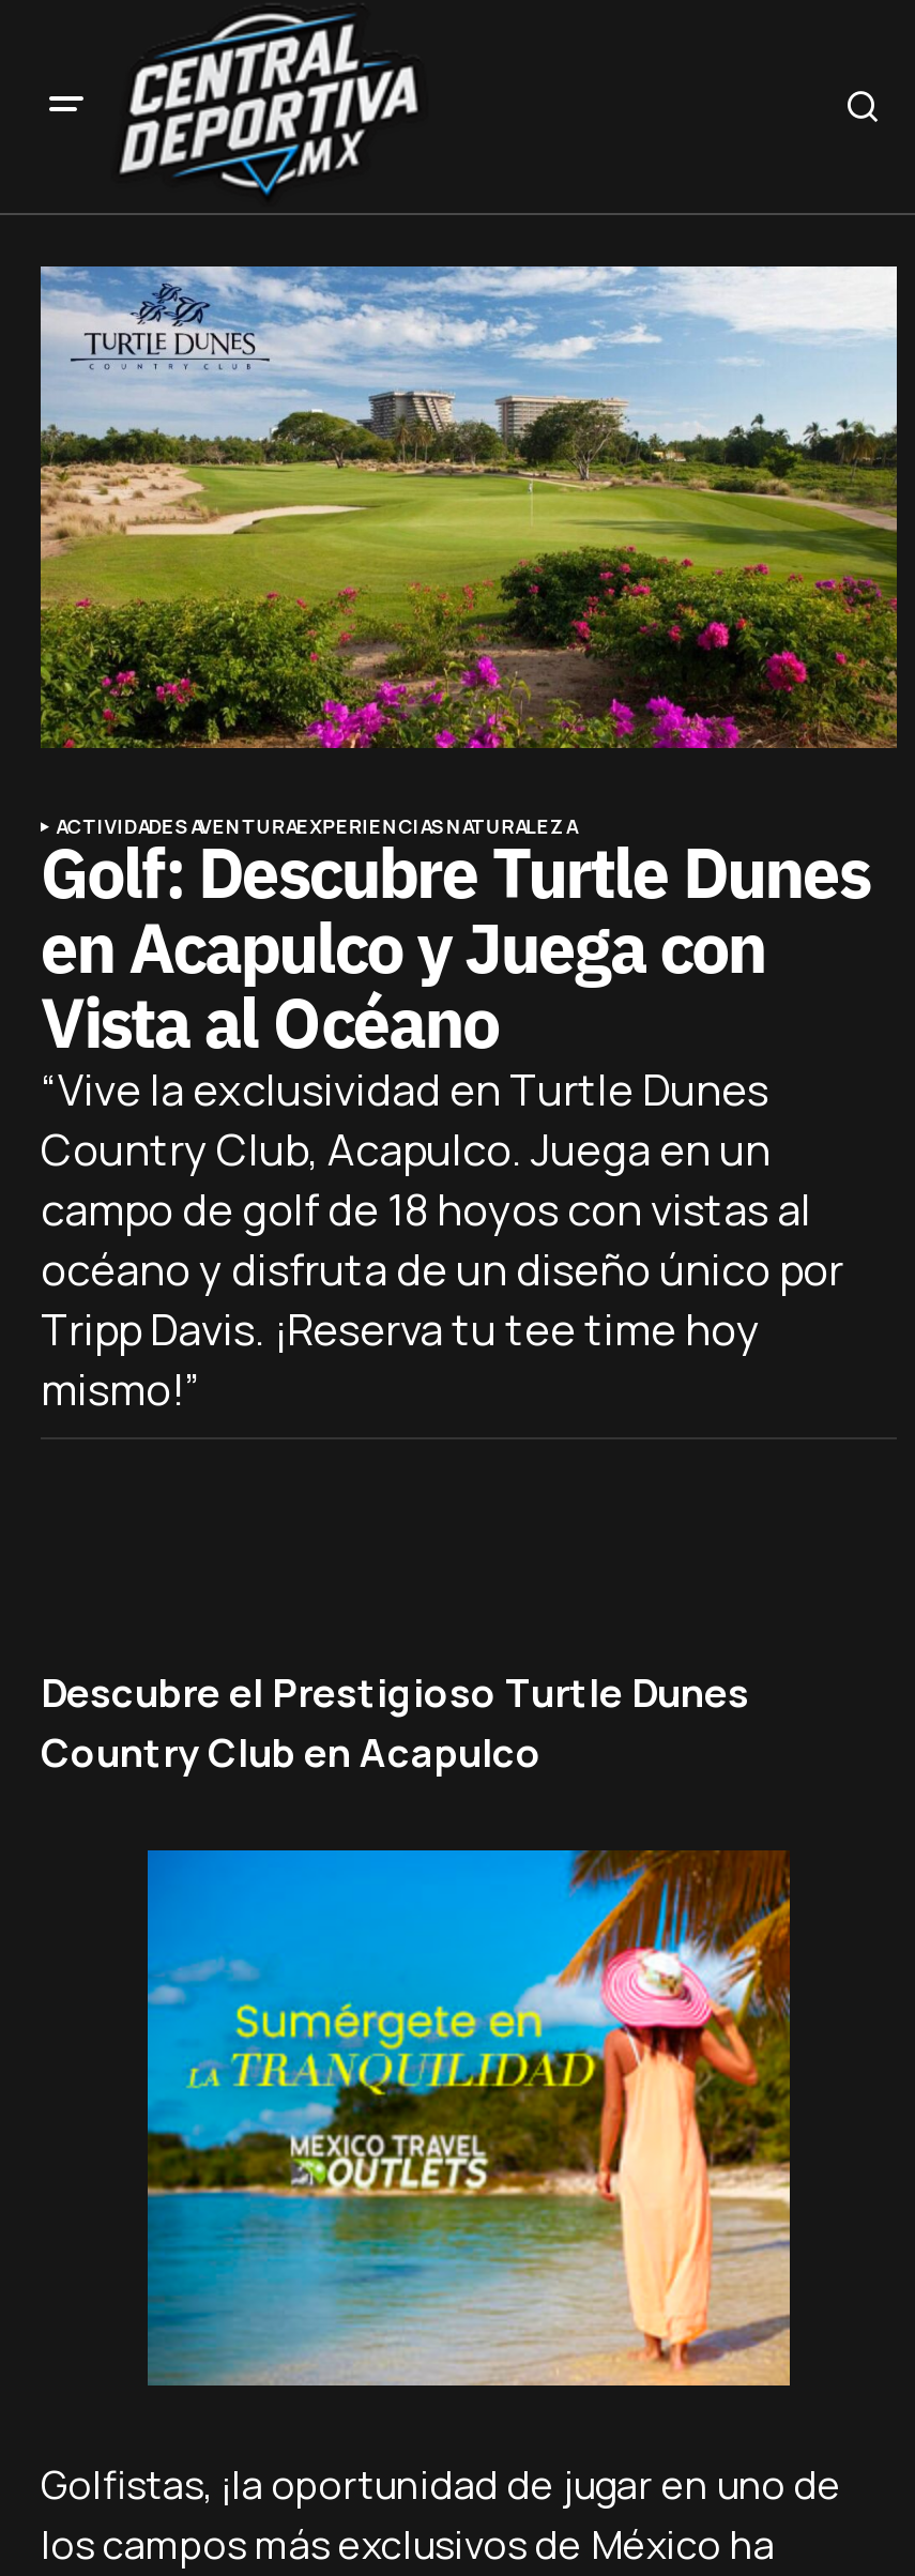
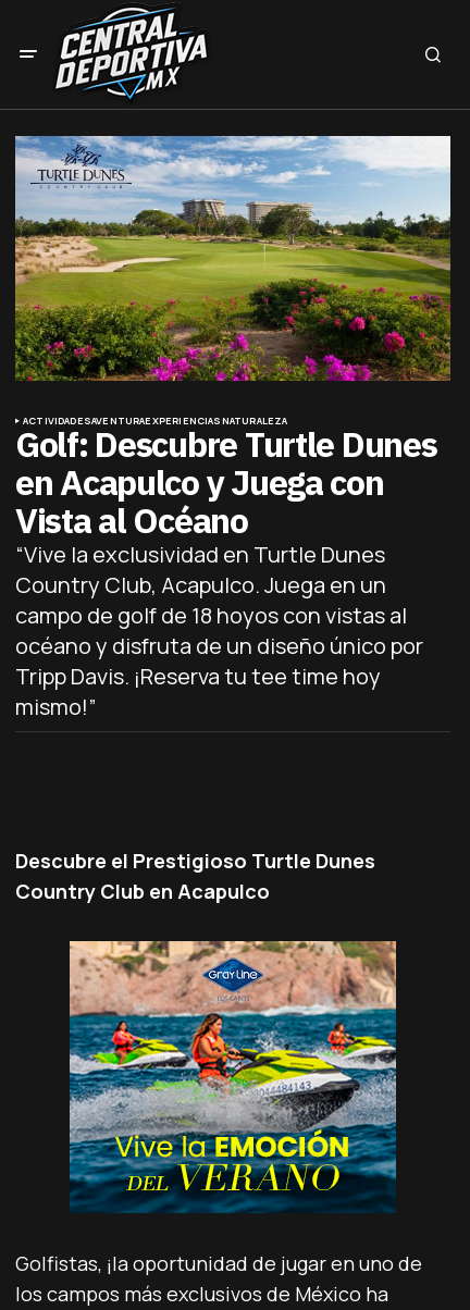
- [image]
+ [image]
